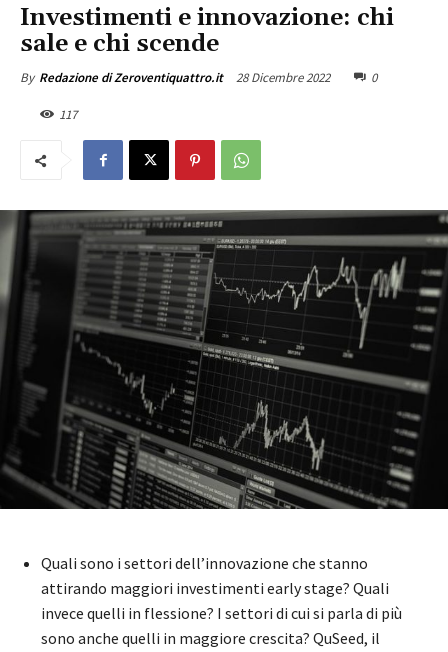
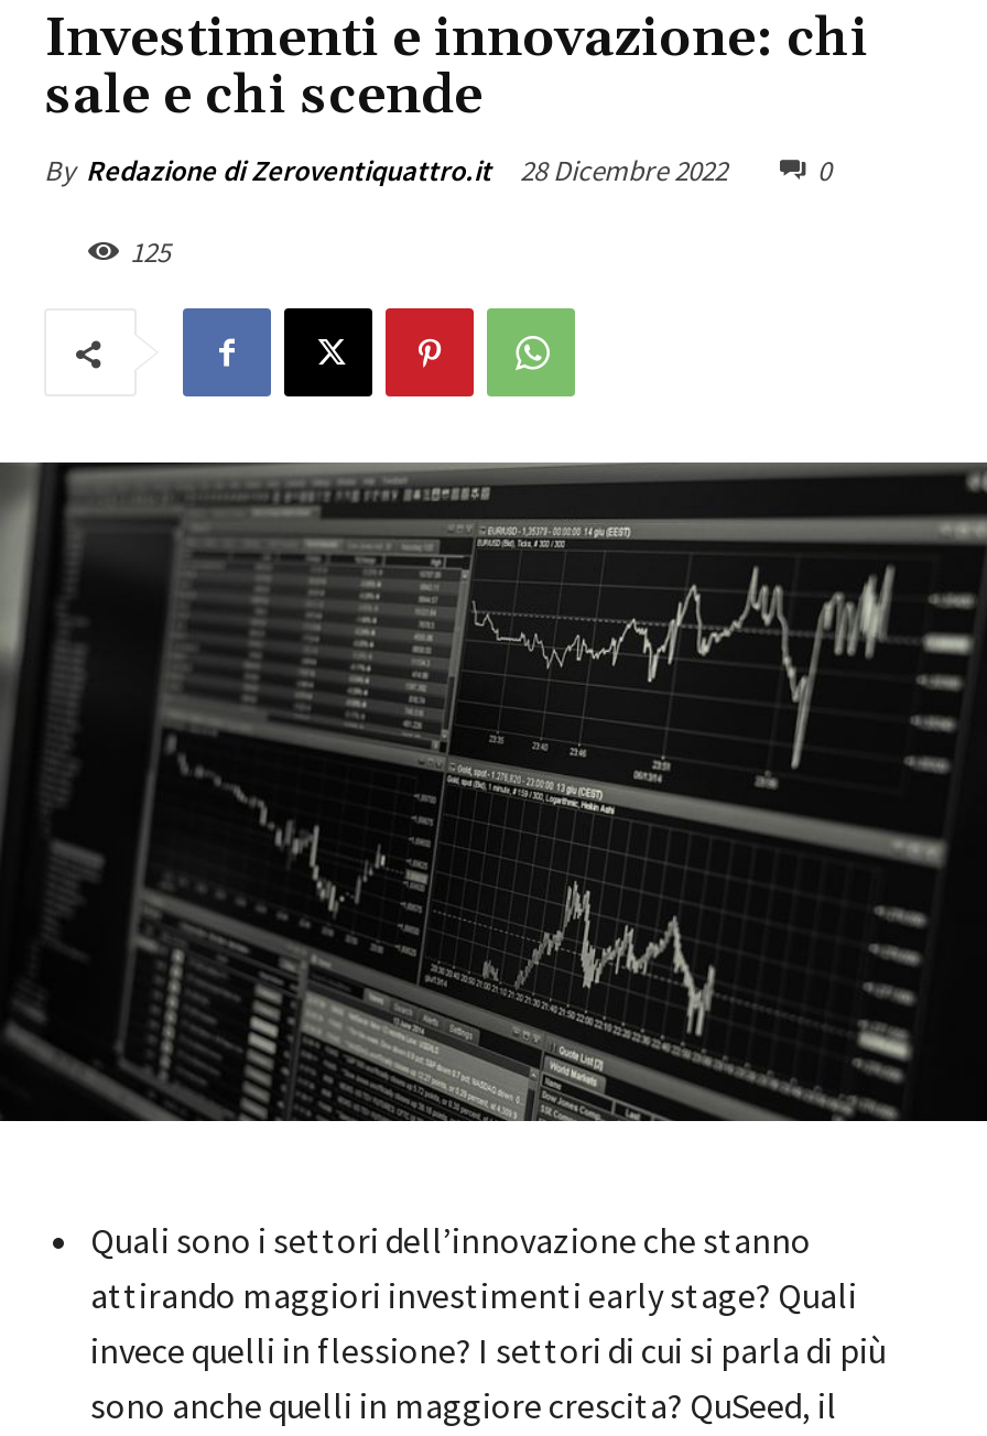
- 117
+ 125
